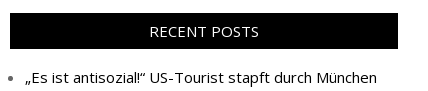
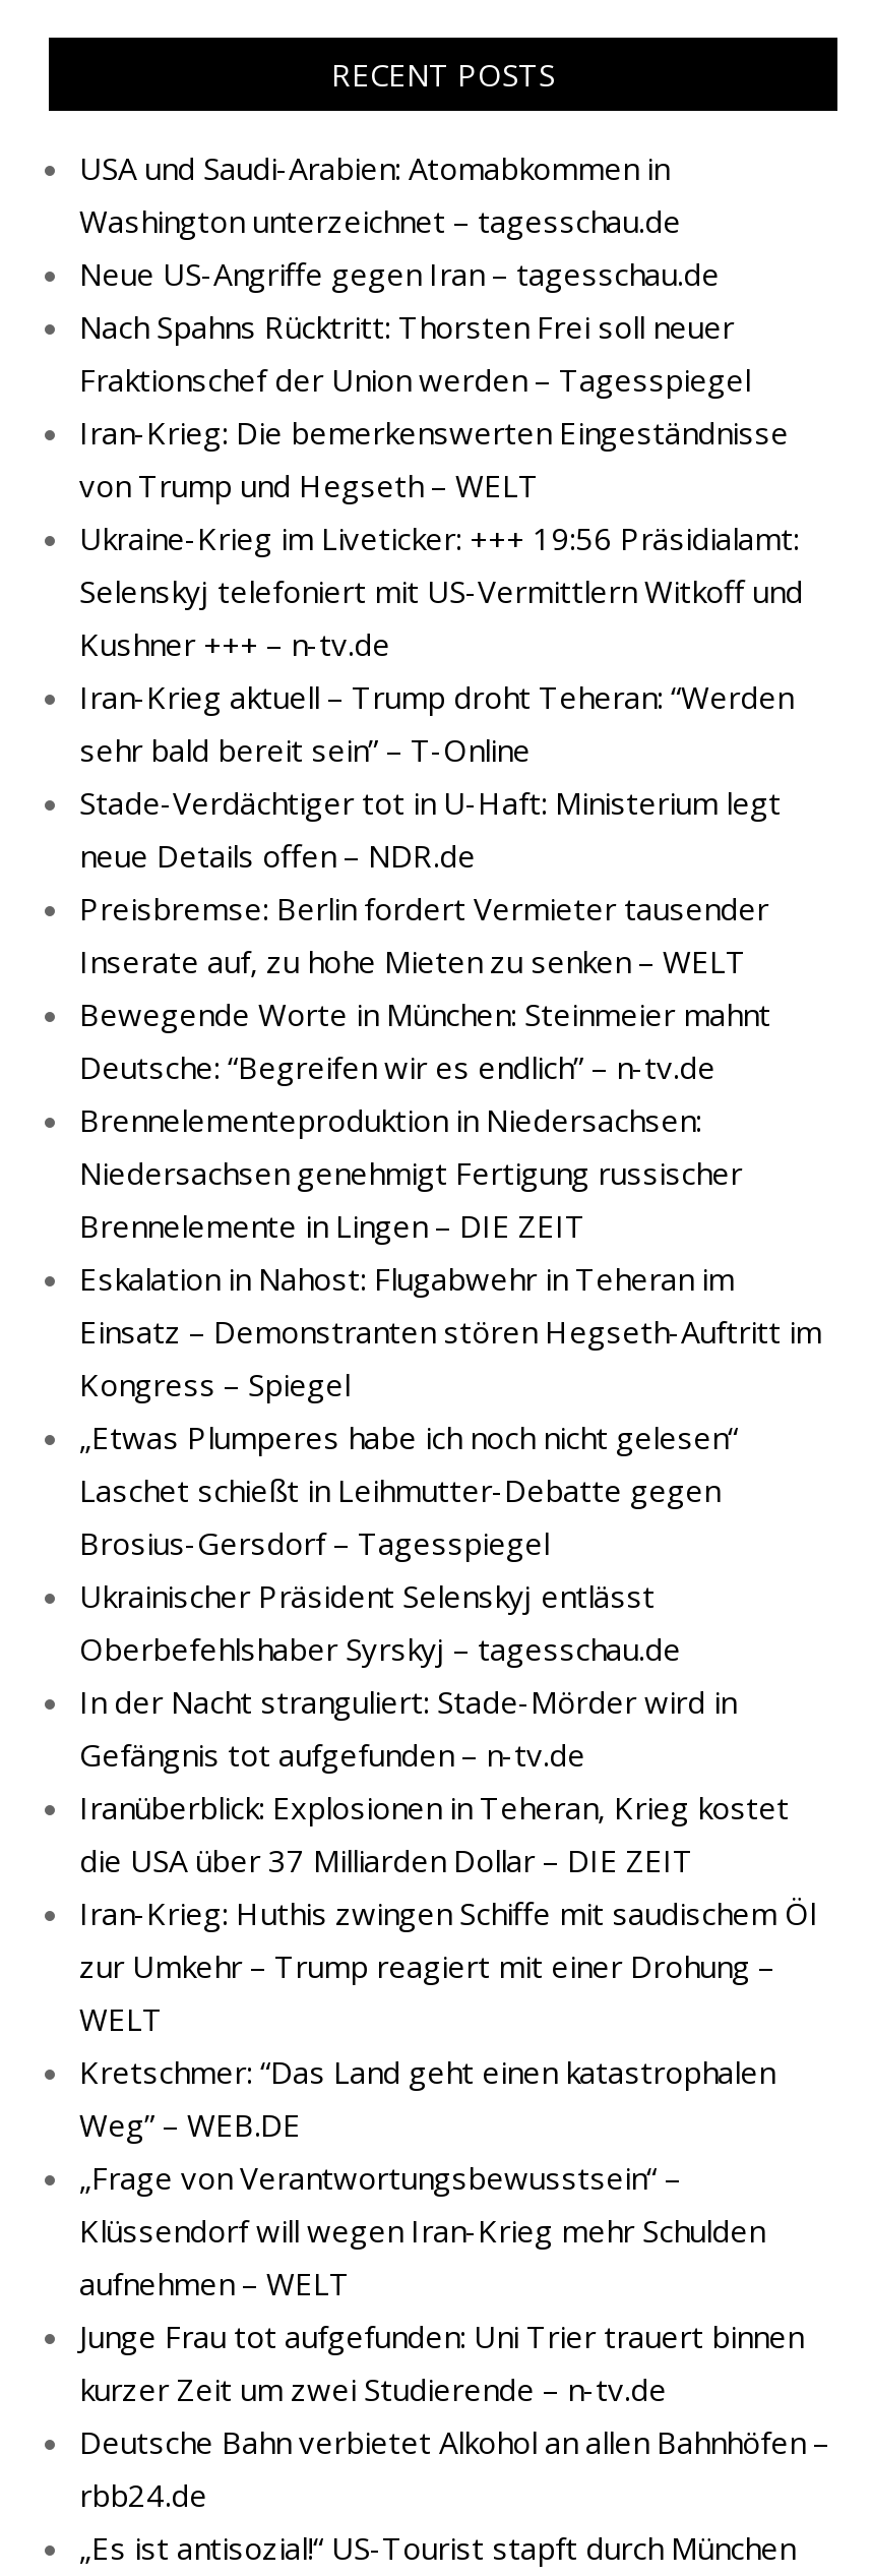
+ USA und Saudi-Arabien: Atomabkommen in
+ Washington unterzeichnet – tagesschau.de
+ Neue US-Angriffe gegen Iran – tagesschau.de
+ Nach Spahns Rücktritt: Thorsten Frei soll neuer
+ Fraktionschef der Union werden – Tagesspiegel
+ Iran-Krieg: Die bemerkenswerten Eingeständnisse
+ von Trump und Hegseth – WELT
+ Ukraine-Krieg im Liveticker: +++ 19:56 Präsidialamt:
+ Selenskyj telefoniert mit US-Vermittlern Witkoff und
+ Kushner +++ – n-tv.de
+ Iran-Krieg aktuell – Trump droht Teheran: “Werden
+ sehr bald bereit sein” – T-Online
+ Stade-Verdächtiger tot in U-Haft: Ministerium legt
+ neue Details offen – NDR.de
+ Preisbremse: Berlin fordert Vermieter tausender
+ Inserate auf, zu hohe Mieten zu senken – WELT
+ Bewegende Worte in München: Steinmeier mahnt
+ Deutsche: “Begreifen wir es endlich” – n-tv.de
+ Brennelementeproduktion in Niedersachsen:
+ Niedersachsen genehmigt Fertigung russischer
+ Brennelemente in Lingen – DIE ZEIT
+ Eskalation in Nahost: Flugabwehr in Teheran im
+ Einsatz – Demonstranten stören Hegseth-Auftritt im
+ Kongress – Spiegel
+ „Etwas Plumperes habe ich noch nicht gelesen“
+ Laschet schießt in Leihmutter-Debatte gegen
+ Brosius-Gersdorf – Tagesspiegel
+ Ukrainischer Präsident Selenskyj entlässt
+ Oberbefehlshaber Syrskyj – tagesschau.de
+ In der Nacht stranguliert: Stade-Mörder wird in
+ Gefängnis tot aufgefunden – n-tv.de
+ Iranüberblick: Explosionen in Teheran, Krieg kostet
+ die USA über 37 Milliarden Dollar – DIE ZEIT
+ Iran-Krieg: Huthis zwingen Schiffe mit saudischem Öl
+ zur Umkehr – Trump reagiert mit einer Drohung –
+ WELT
+ Kretschmer: “Das Land geht einen katastrophalen
+ Weg” – WEB.DE
+ „Frage von Verantwortungsbewusstsein“ –
+ Klüssendorf will wegen Iran-Krieg mehr Schulden
+ aufnehmen – WELT
+ Junge Frau tot aufgefunden: Uni Trier trauert binnen
+ kurzer Zeit um zwei Studierende – n-tv.de
+ Deutsche Bahn verbietet Alkohol an allen Bahnhöfen –
+ rbb24.de
